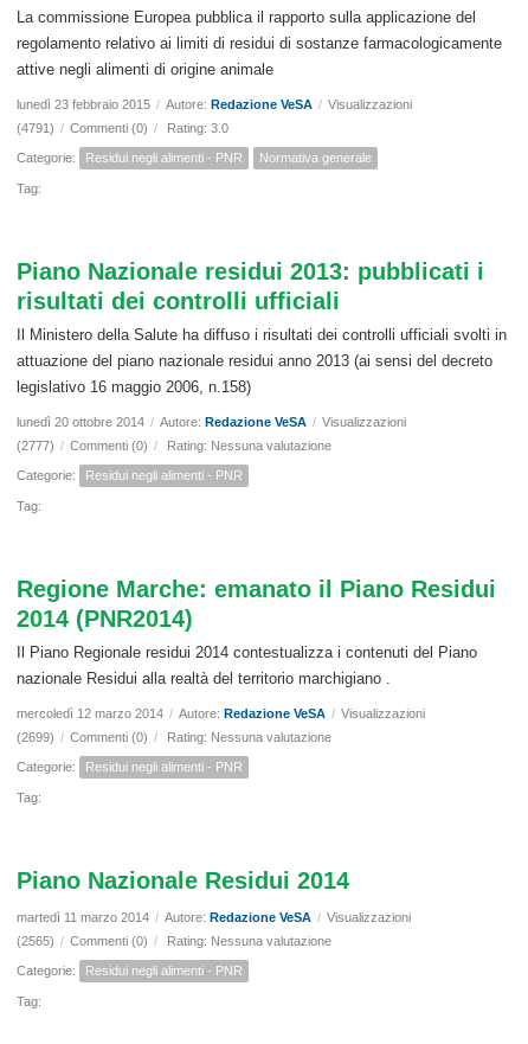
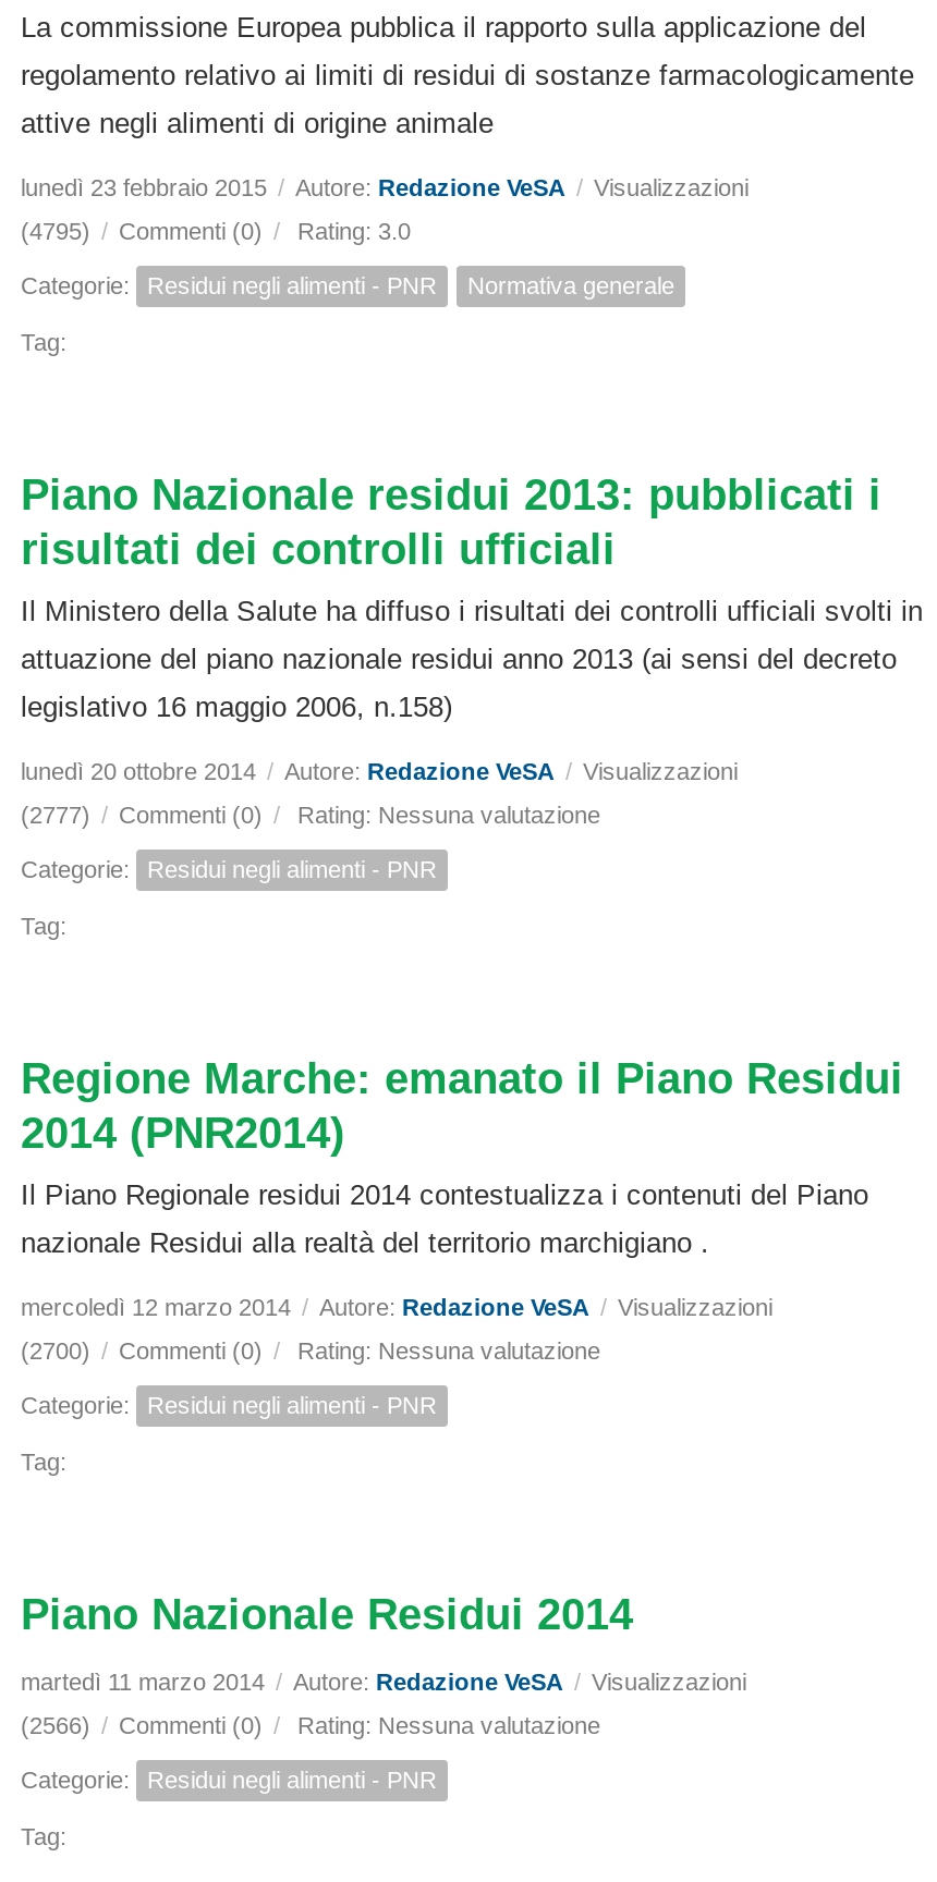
- (4791) / Commenti (0) / Rating: 3.0
+ (4795) / Commenti (0) / Rating: 3.0

- (2699) / Commenti (0) / Rating: Nessuna valutazione
+ (2700) / Commenti (0) / Rating: Nessuna valutazione

- (2565) / Commenti (0) / Rating: Nessuna valutazione
+ (2566) / Commenti (0) / Rating: Nessuna valutazione
